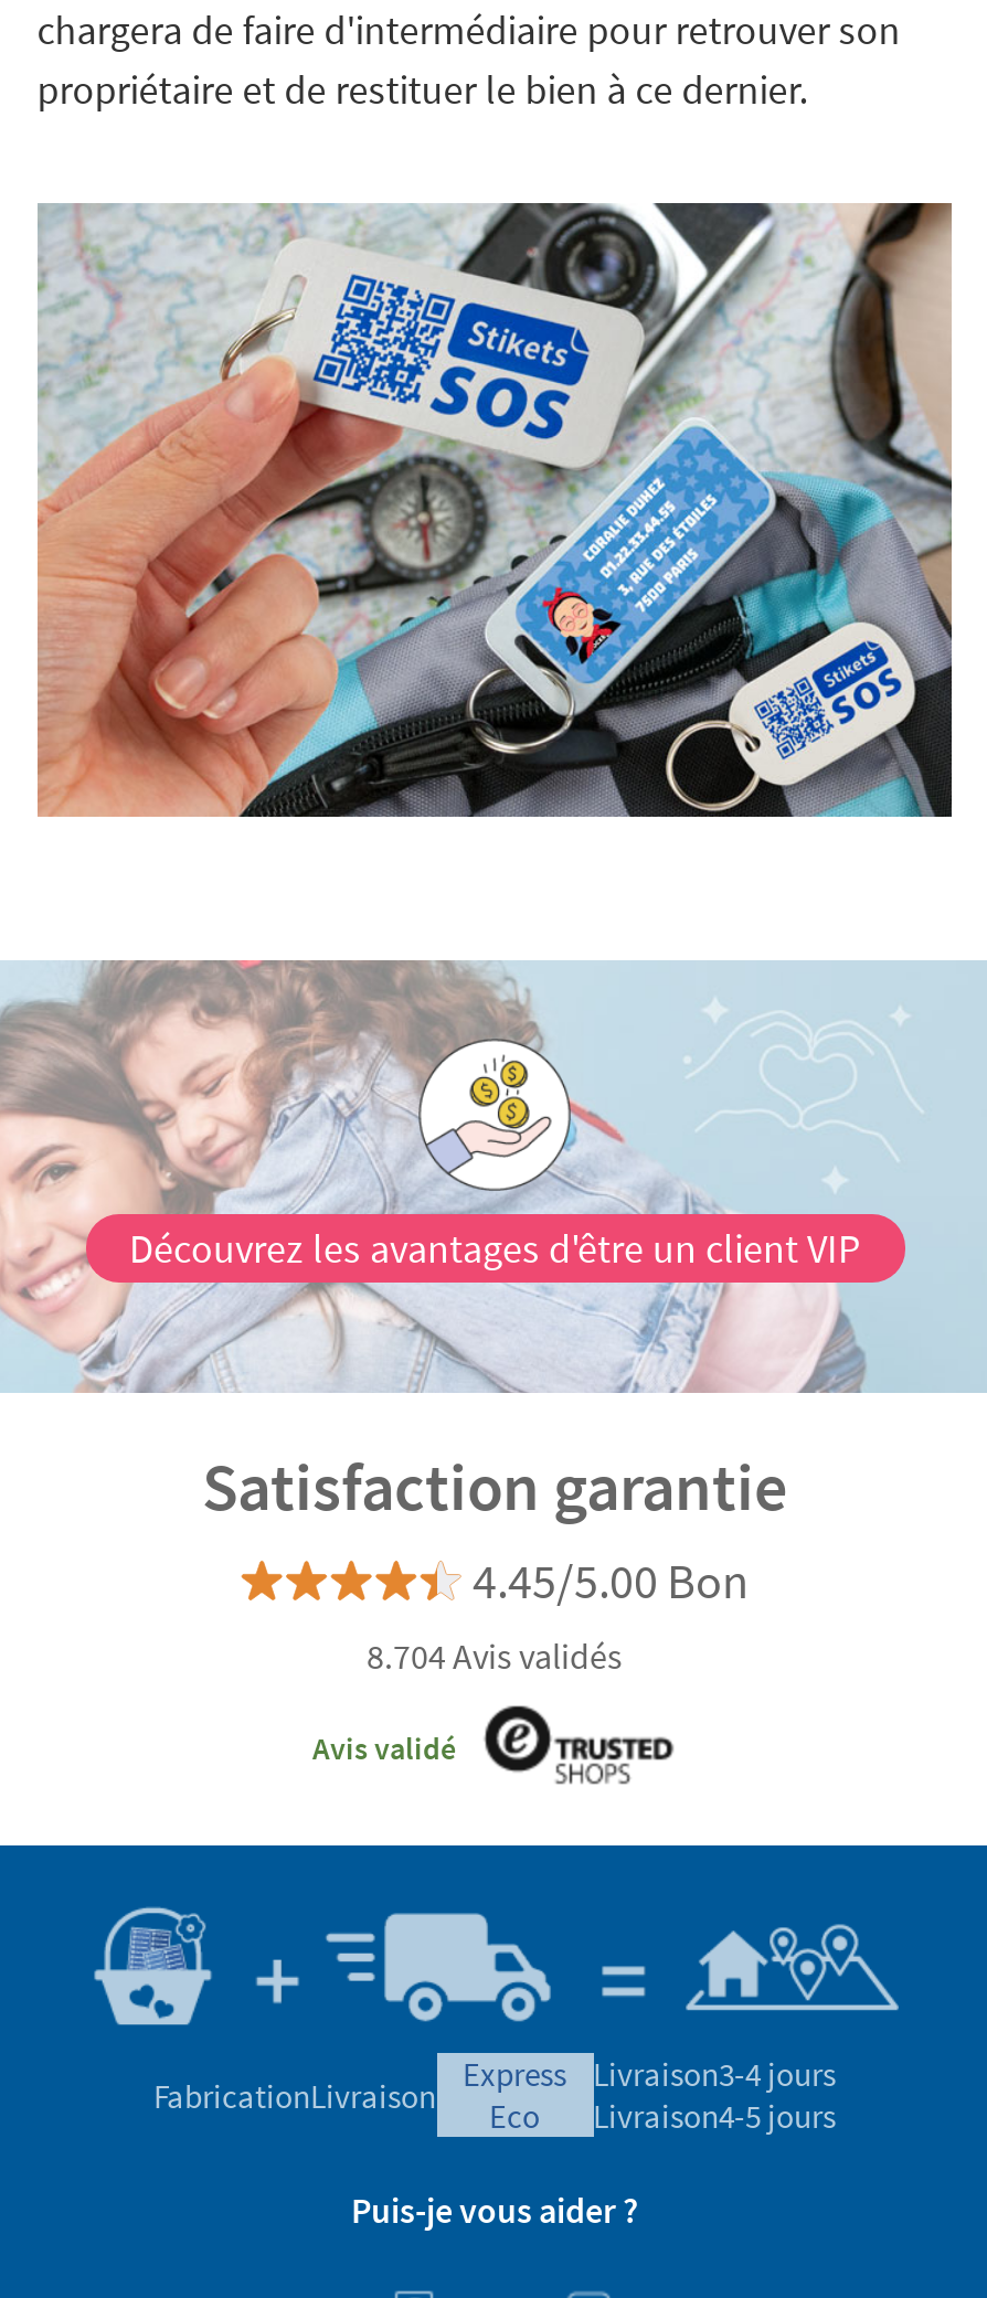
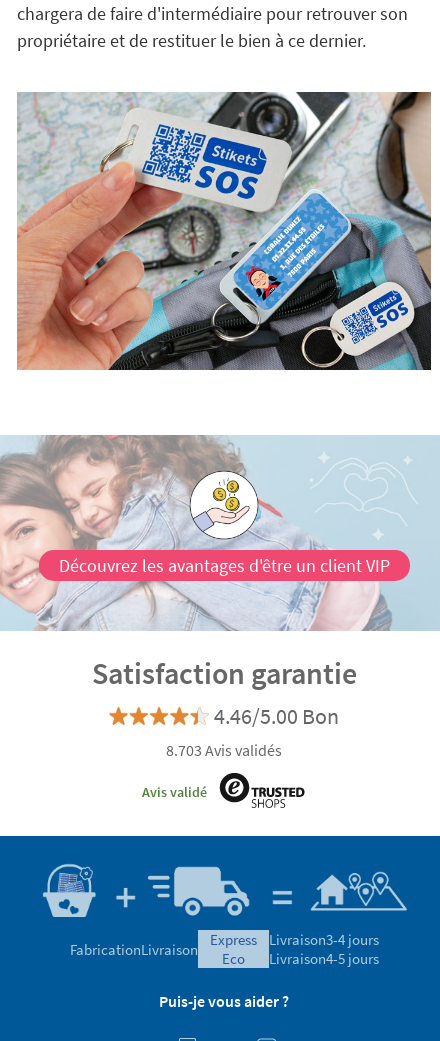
- 4.45/5.00 Bon
+ 4.46/5.00 Bon

- 8.704 Avis validés
+ 8.703 Avis validés
